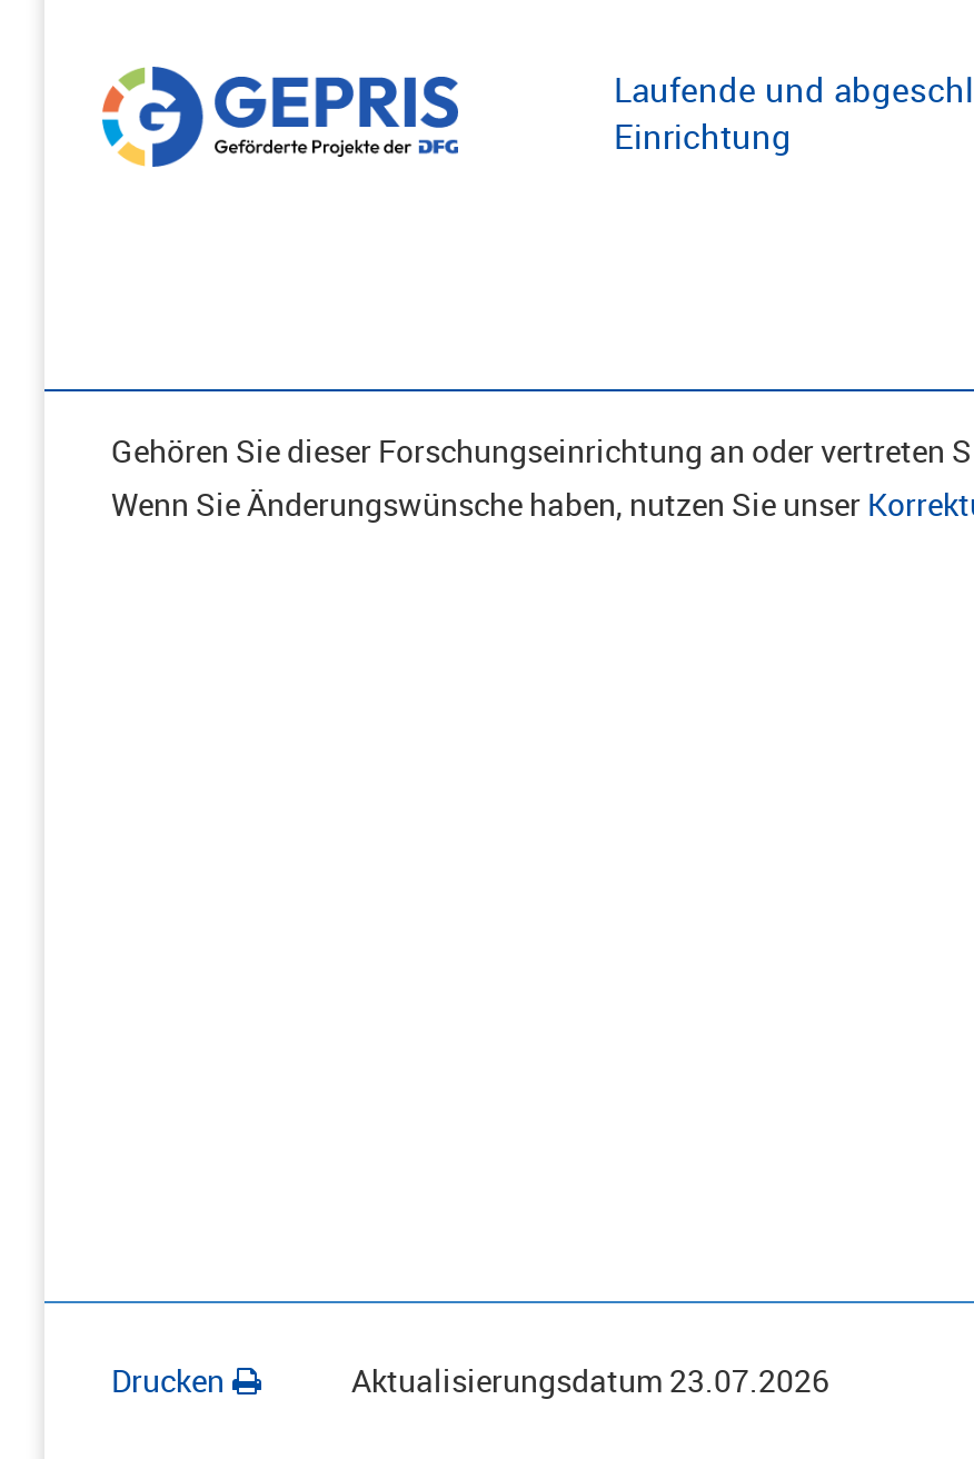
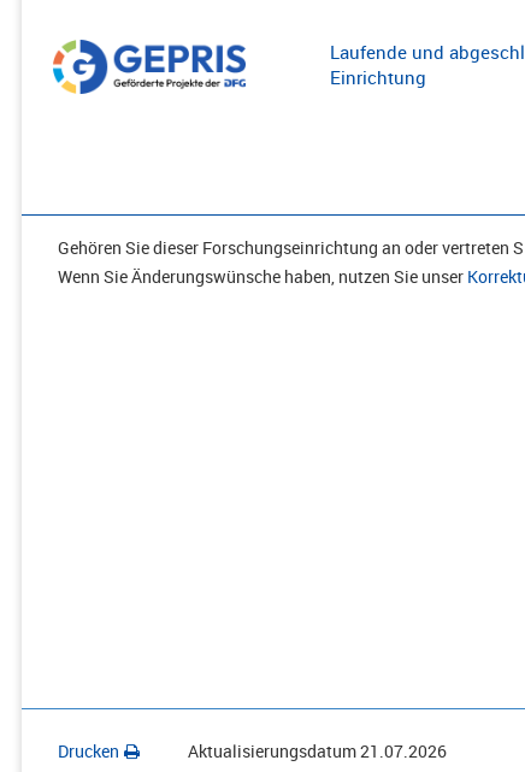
- Aktualisierungsdatum 23.07.2026
+ Aktualisierungsdatum 21.07.2026
